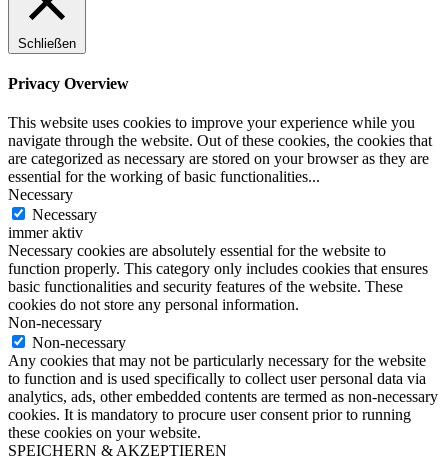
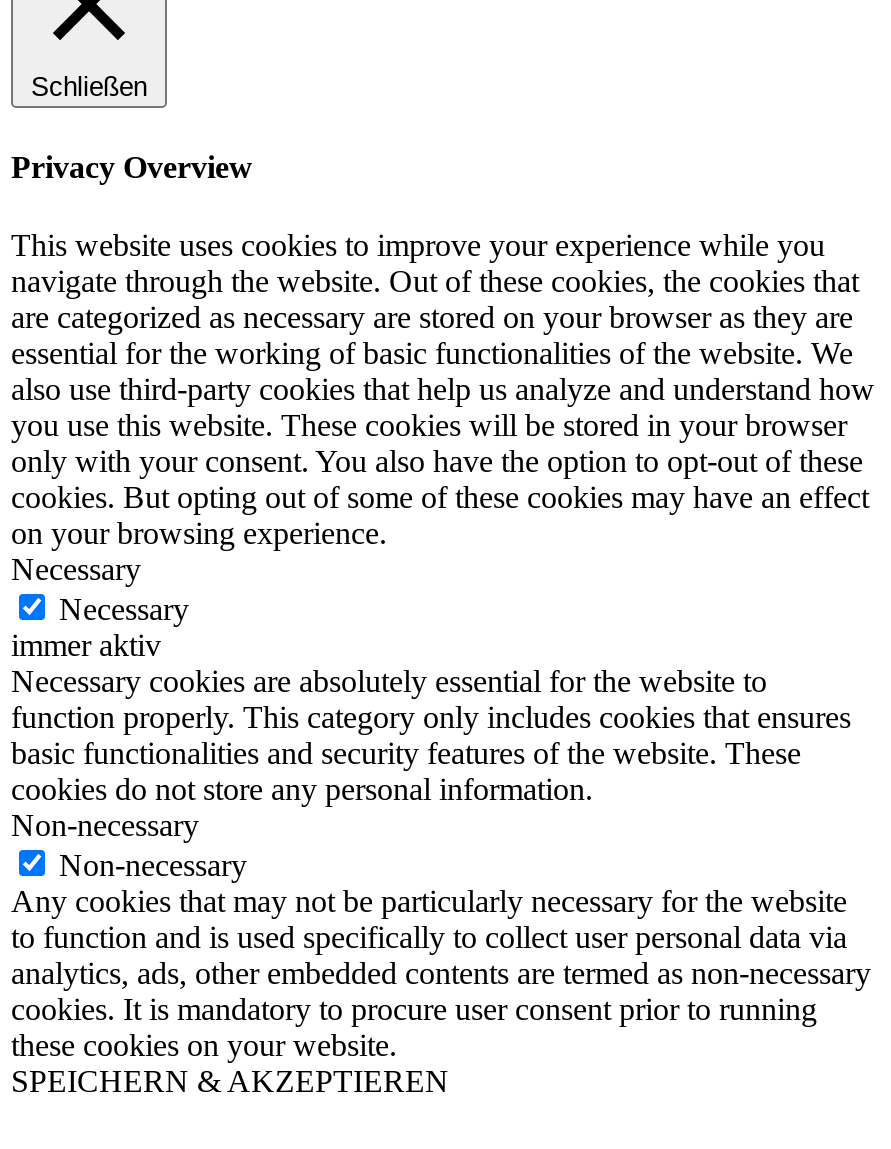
- essential for the working of basic functionalities...
+ essential for the working of basic functionalities of the website. We
+ also use third-party cookies that help us analyze and understand how
+ you use this website. These cookies will be stored in your browser
+ only with your consent. You also have the option to opt-out of these
+ cookies. But opting out of some of these cookies may have an effect
+ on your browsing experience.
